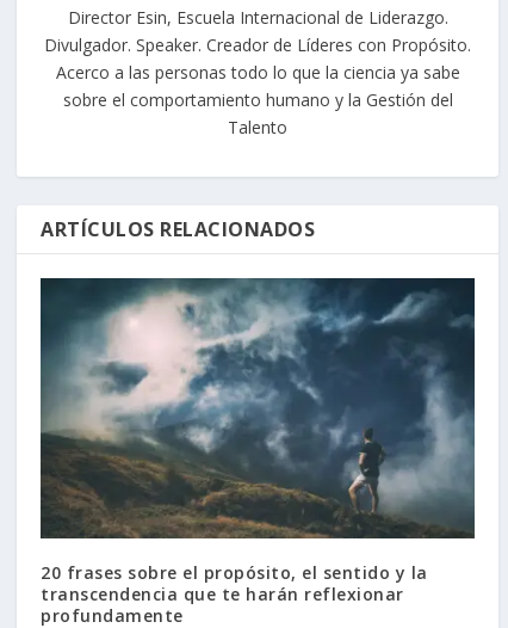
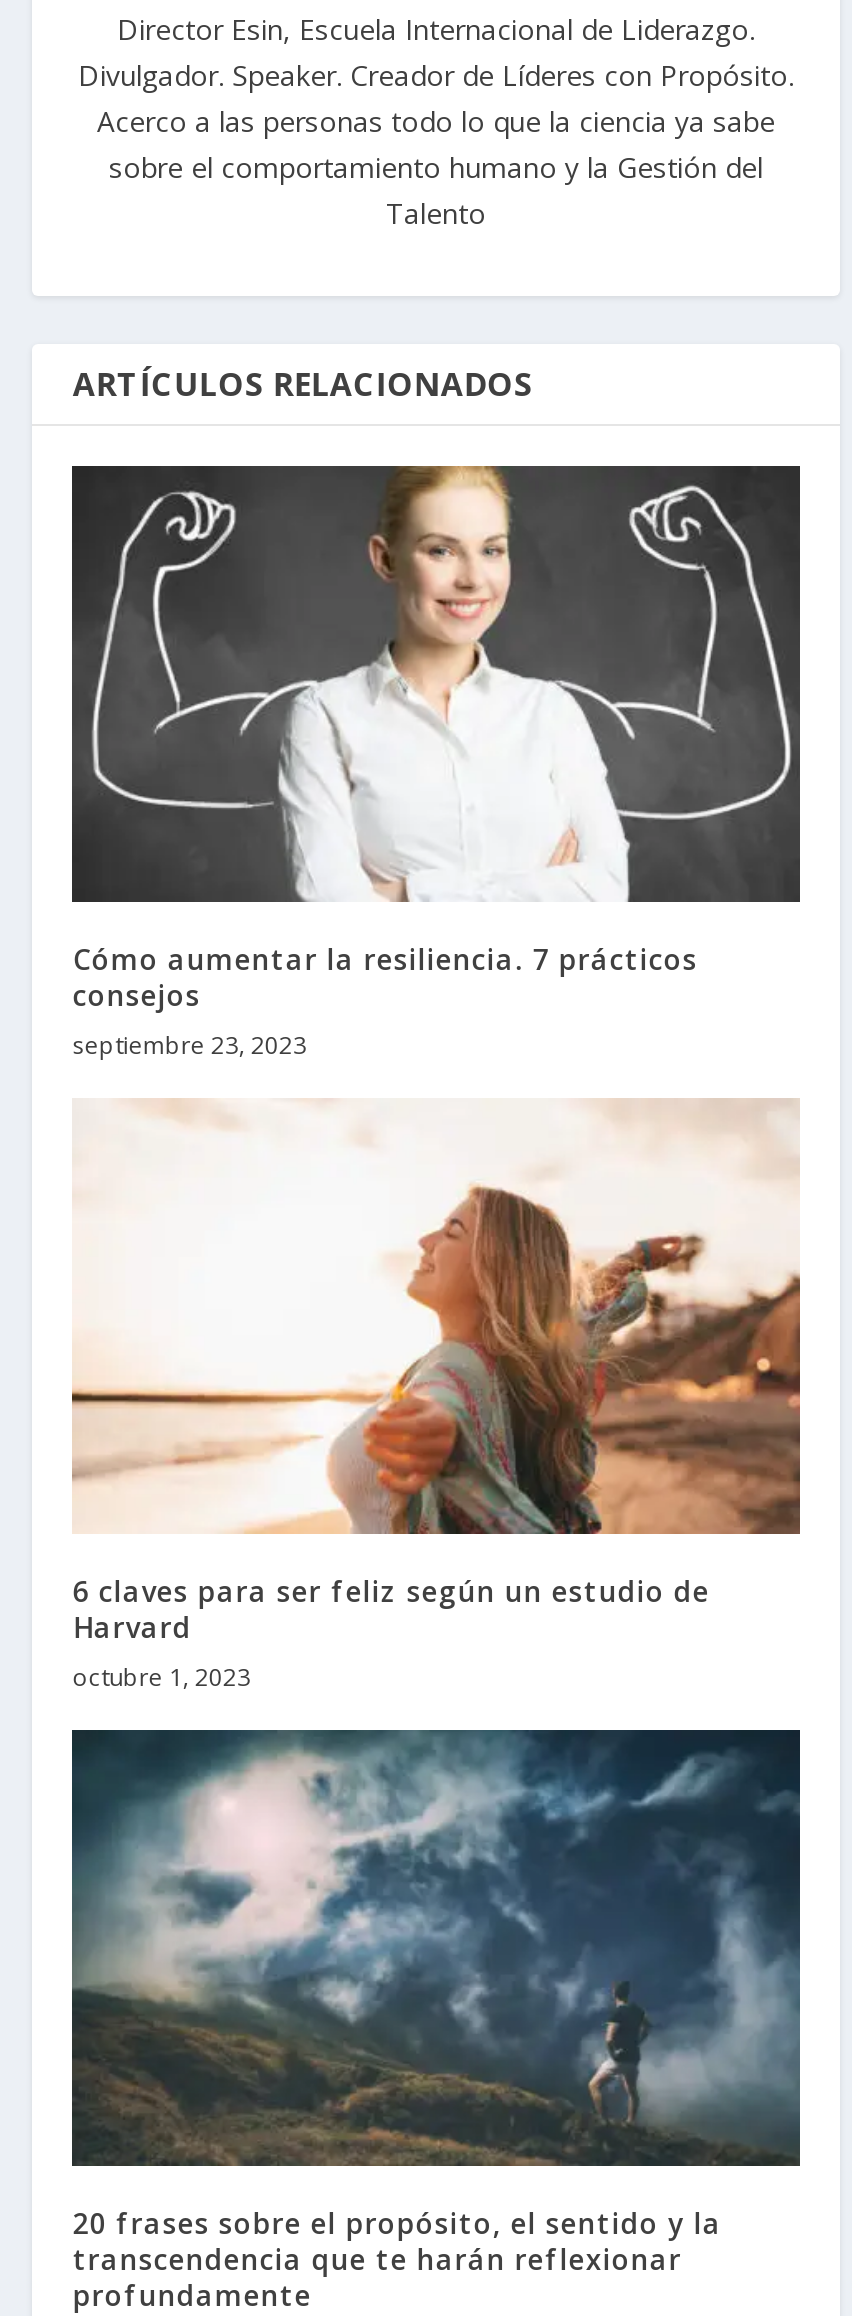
+ [image]
+ 6 claves para ser feliz según un estudio de
+ Harvard
+ octubre 1, 2023

+ [image]
+ Cómo aumentar la resiliencia. 7 prácticos
+ consejos
+ septiembre 23, 2023
